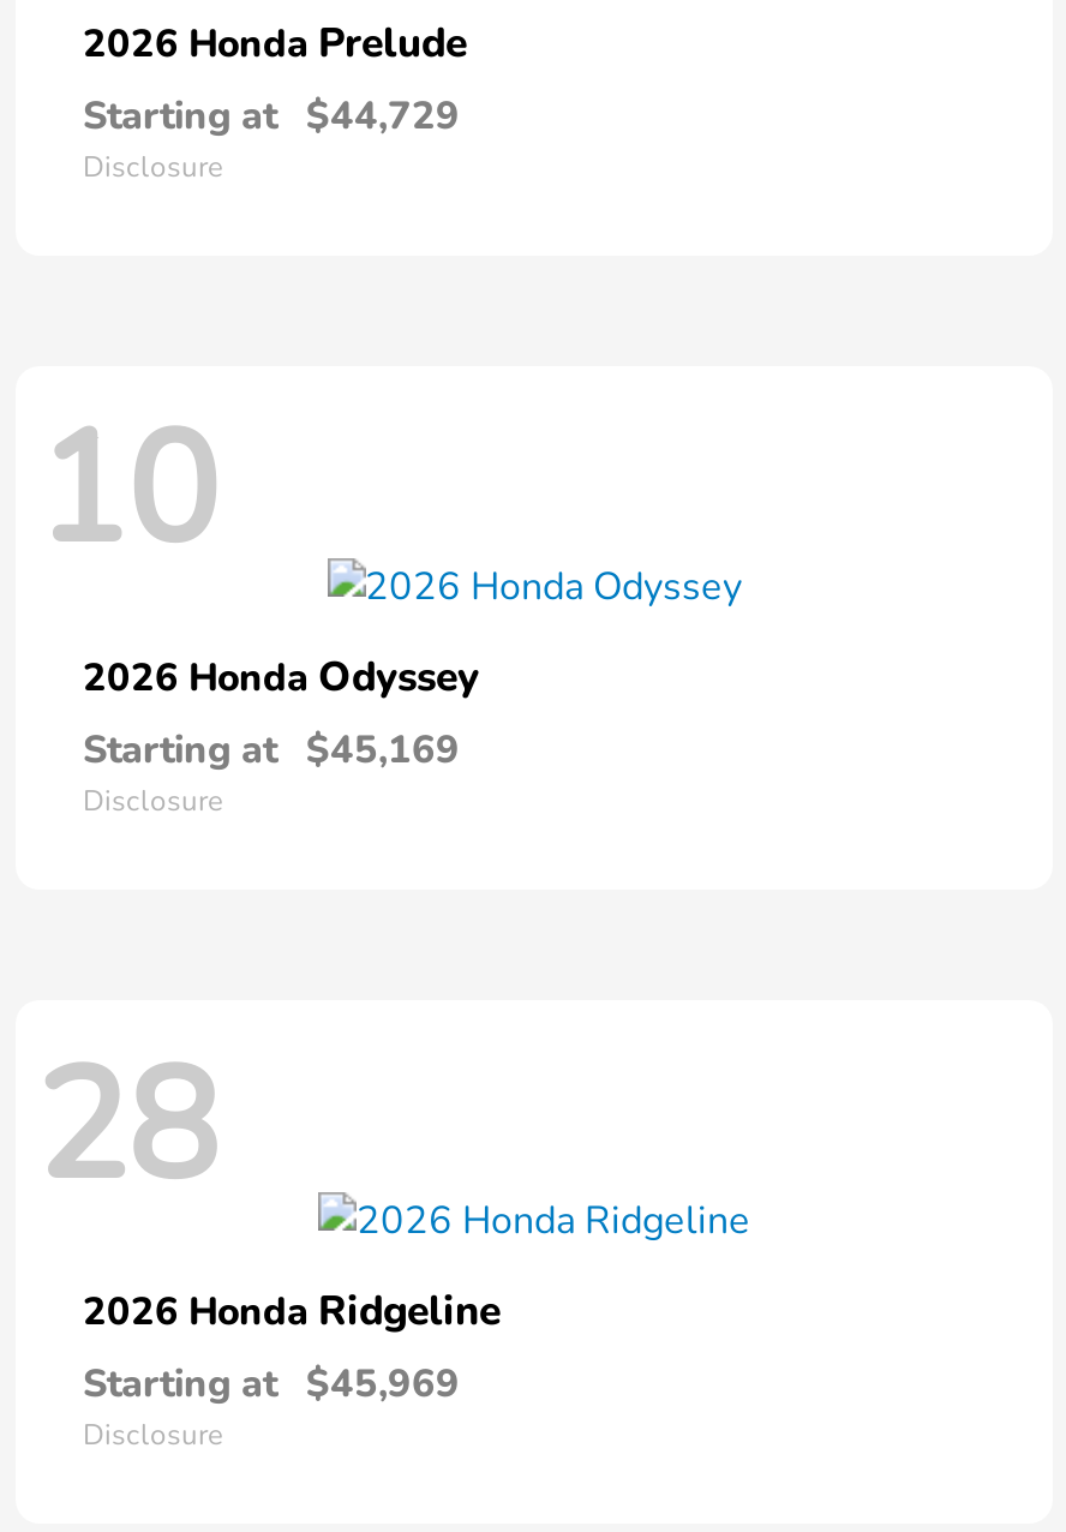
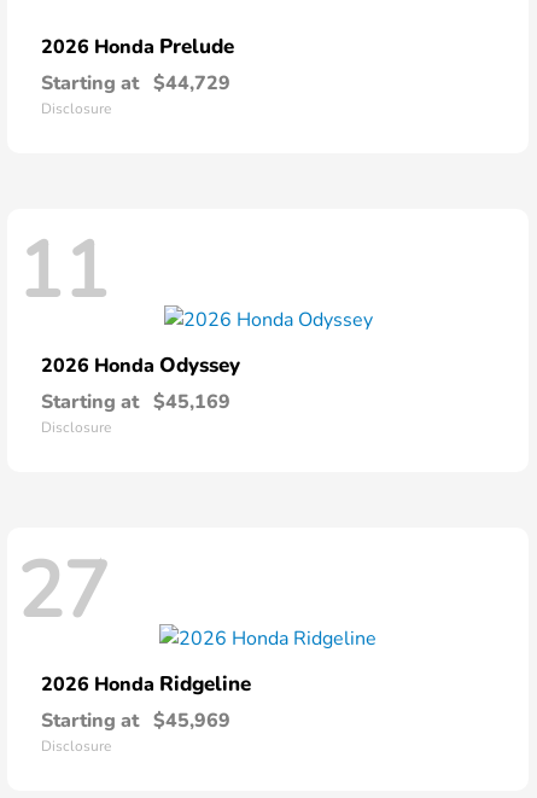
- 10
+ 11

- 28
+ 27
